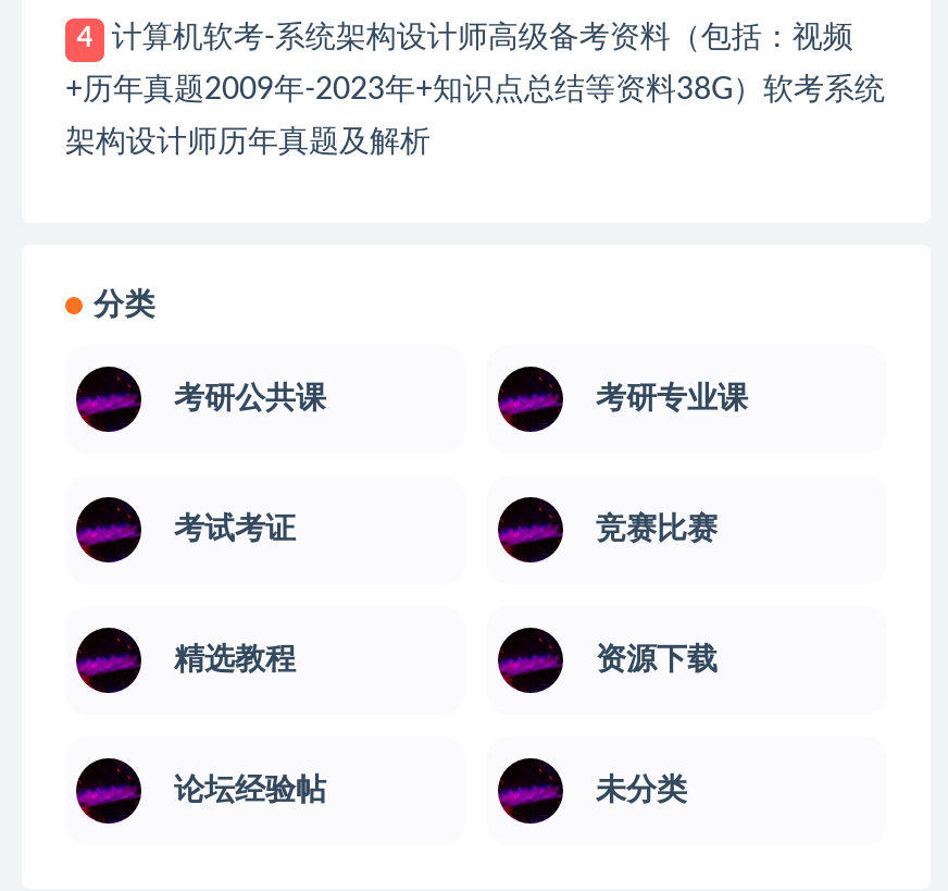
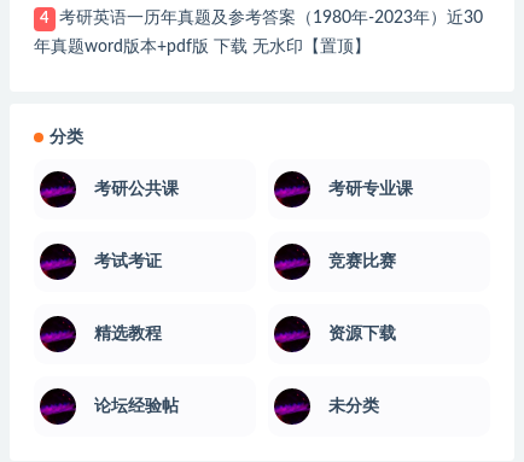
- 计算机软考-系统架构设计师高级备考资料（包括：视频
- +历年真题2009年-2023年+知识点总结等资料38G）软考系统
- 架构设计师历年真题及解析
+ 考研英语一历年真题及参考答案（1980年-2023年）近30
+ 年真题word版本+pdf版 下载 无水印【置顶】
